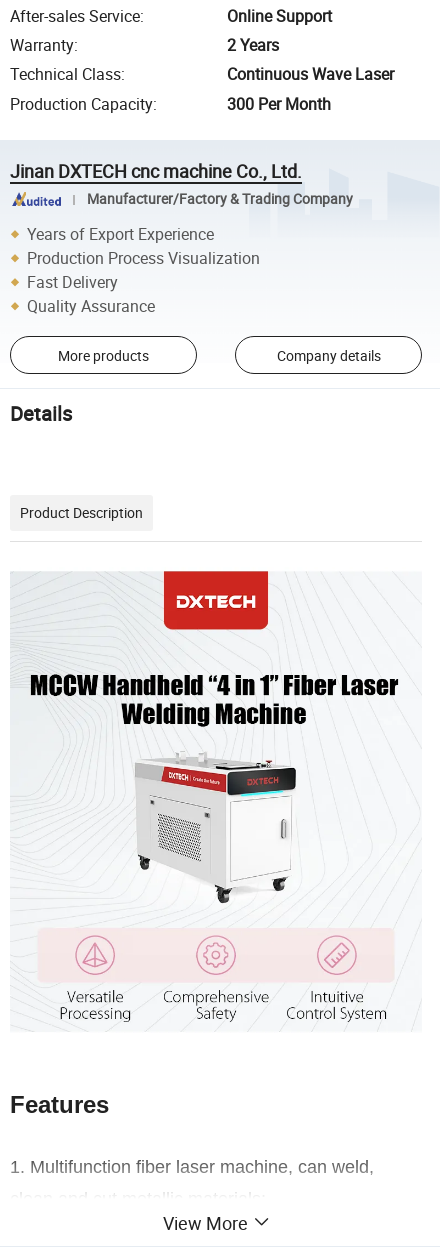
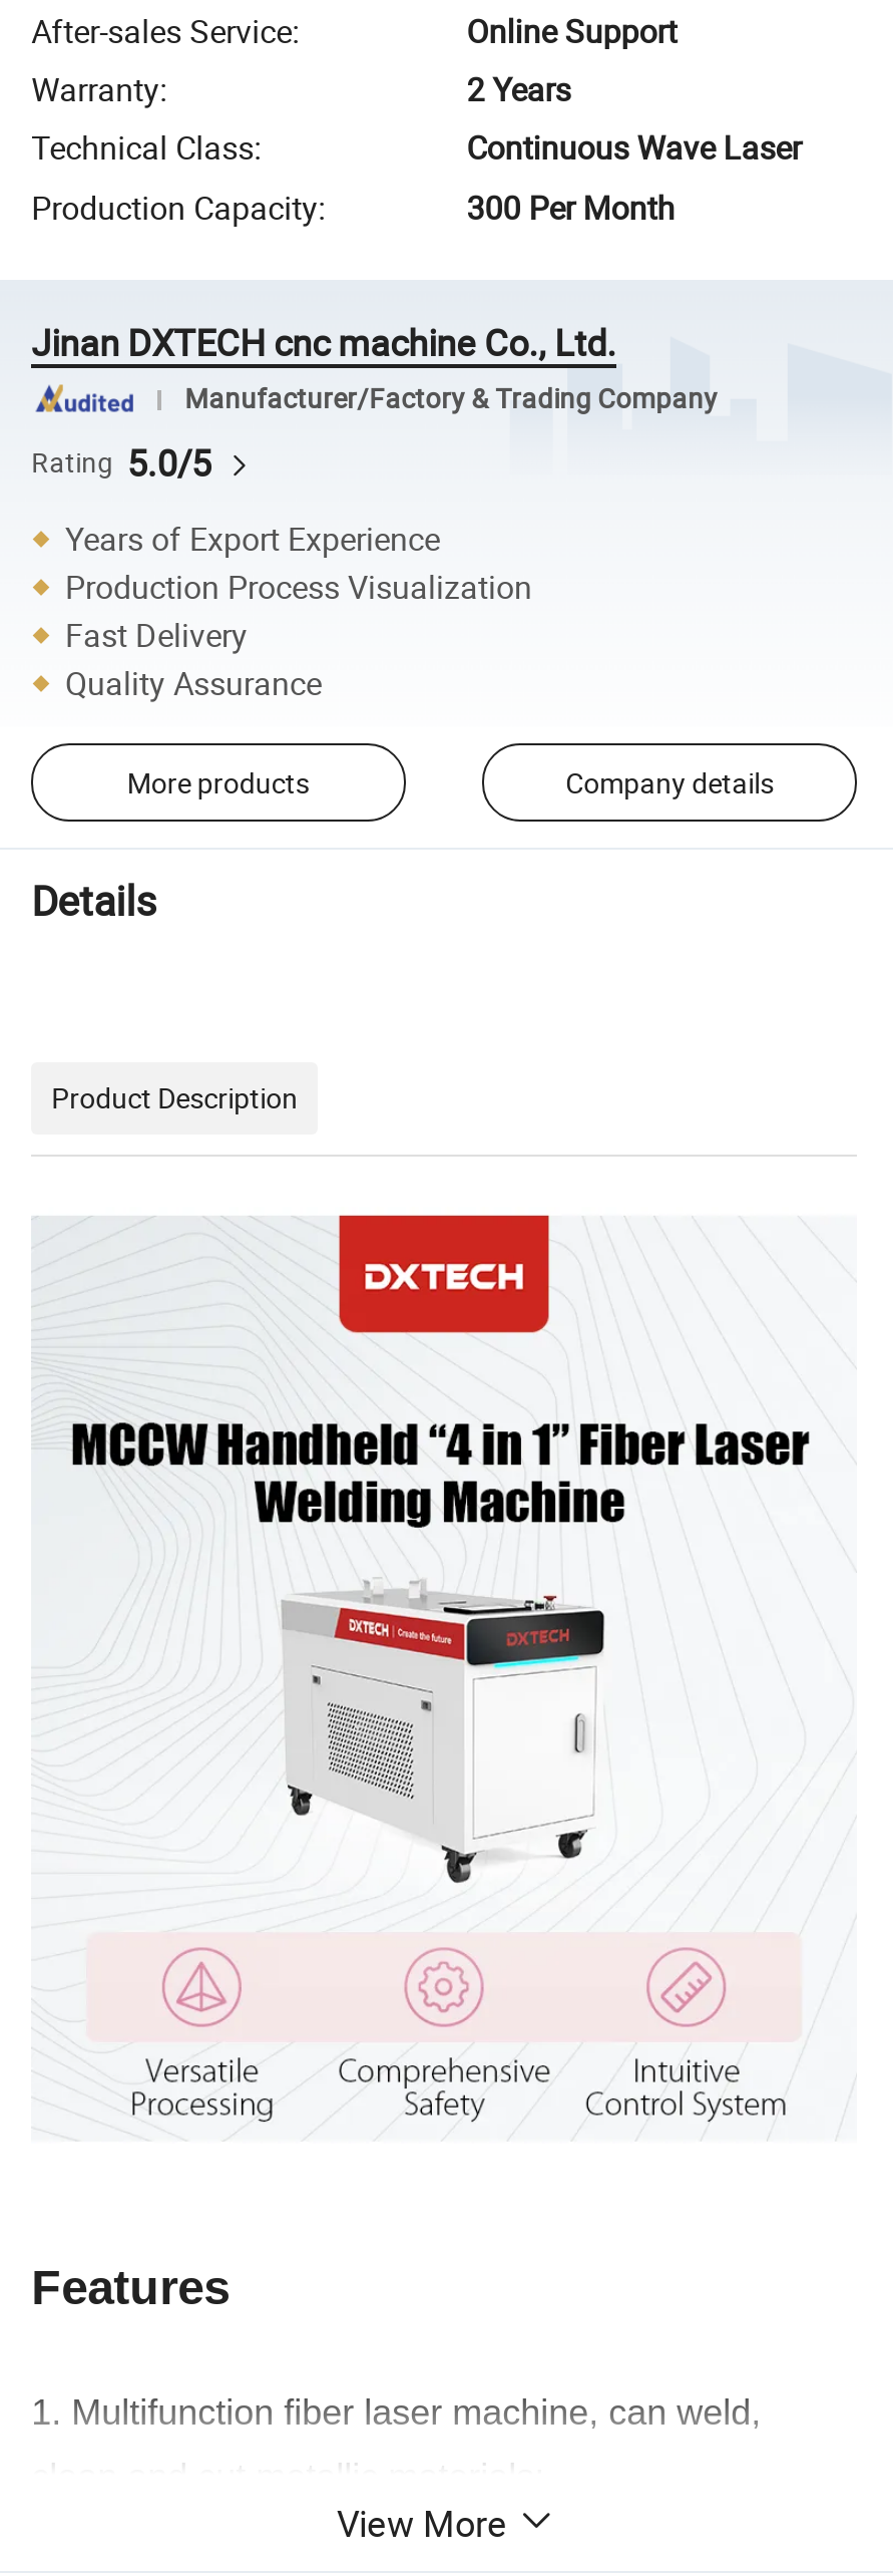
+ Rating 5.0/5
